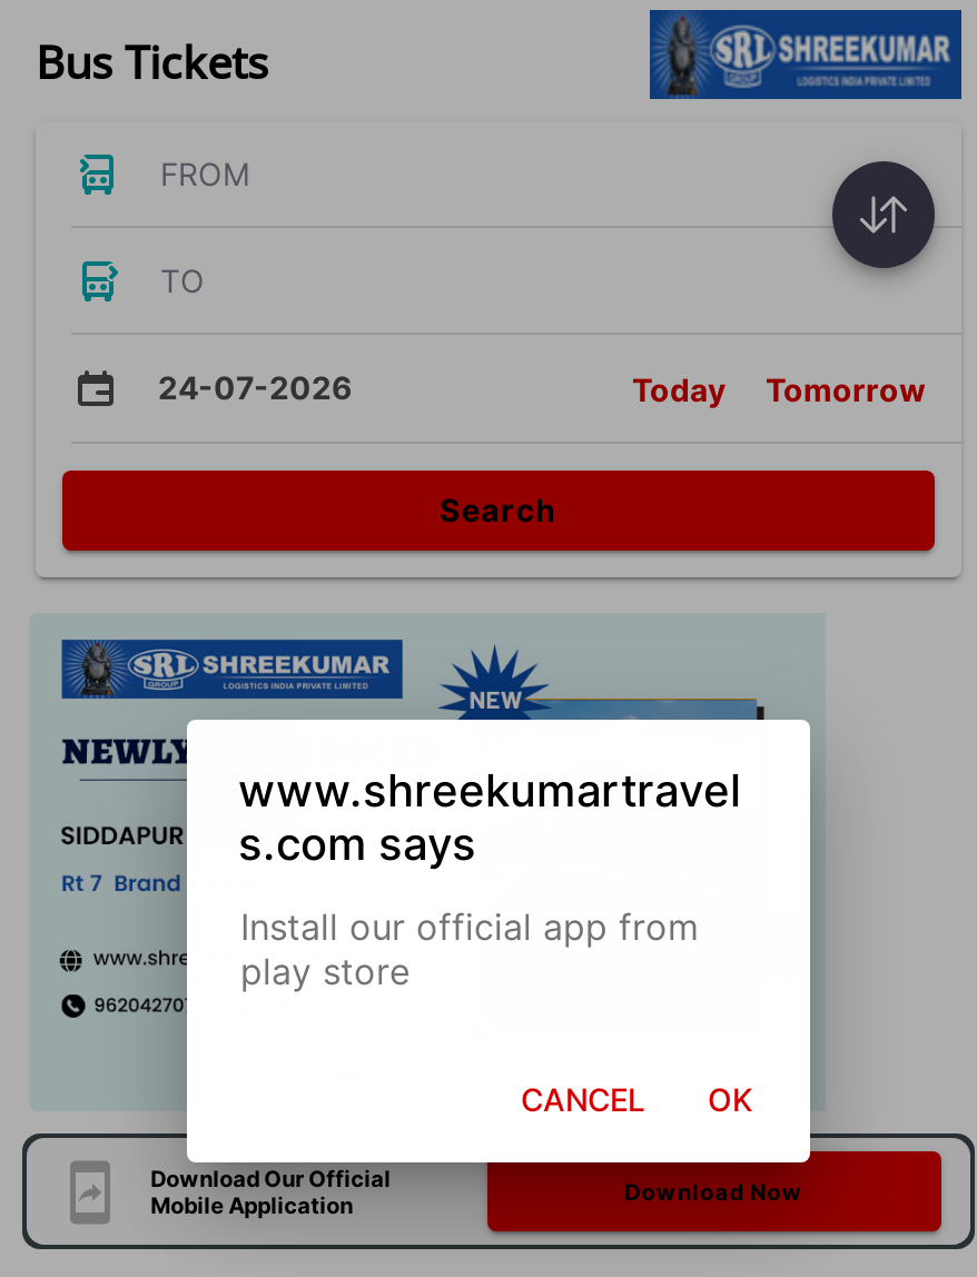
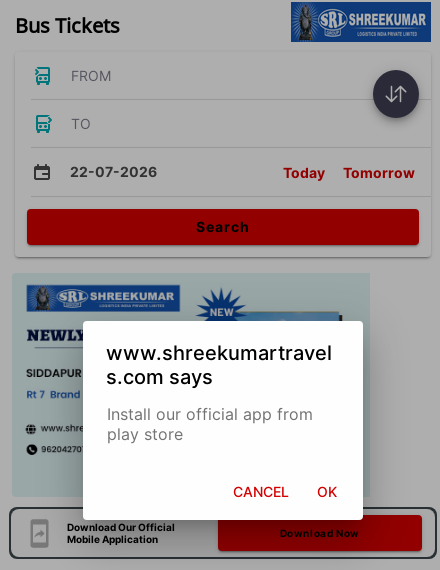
- 24-07-2026
+ 22-07-2026
